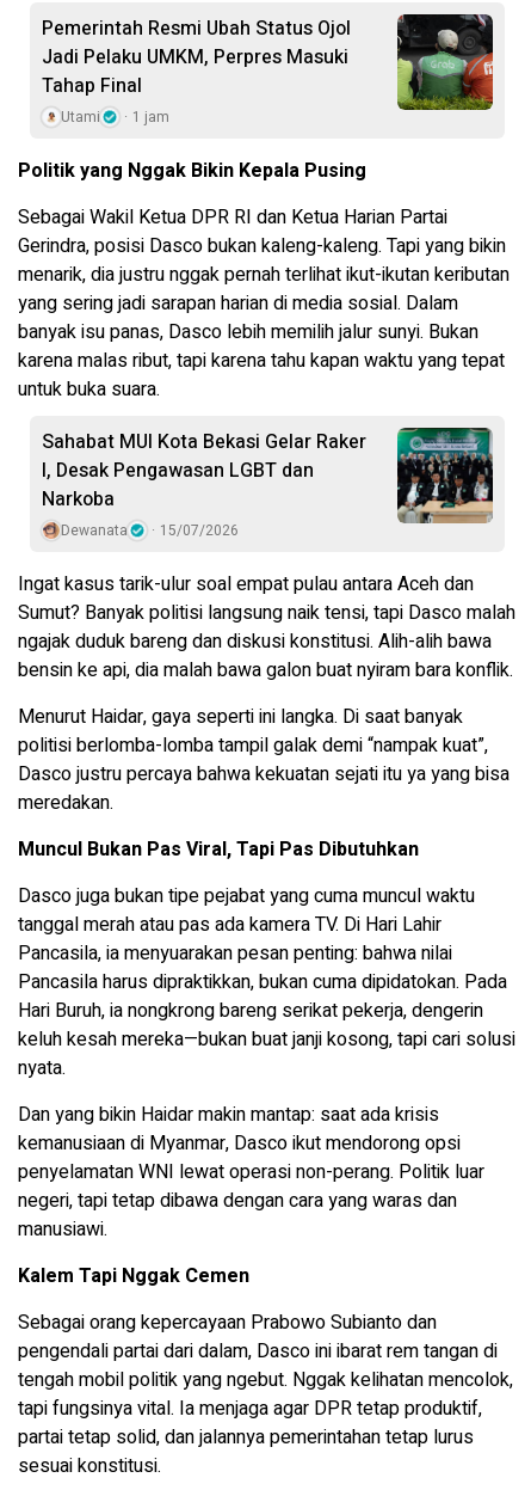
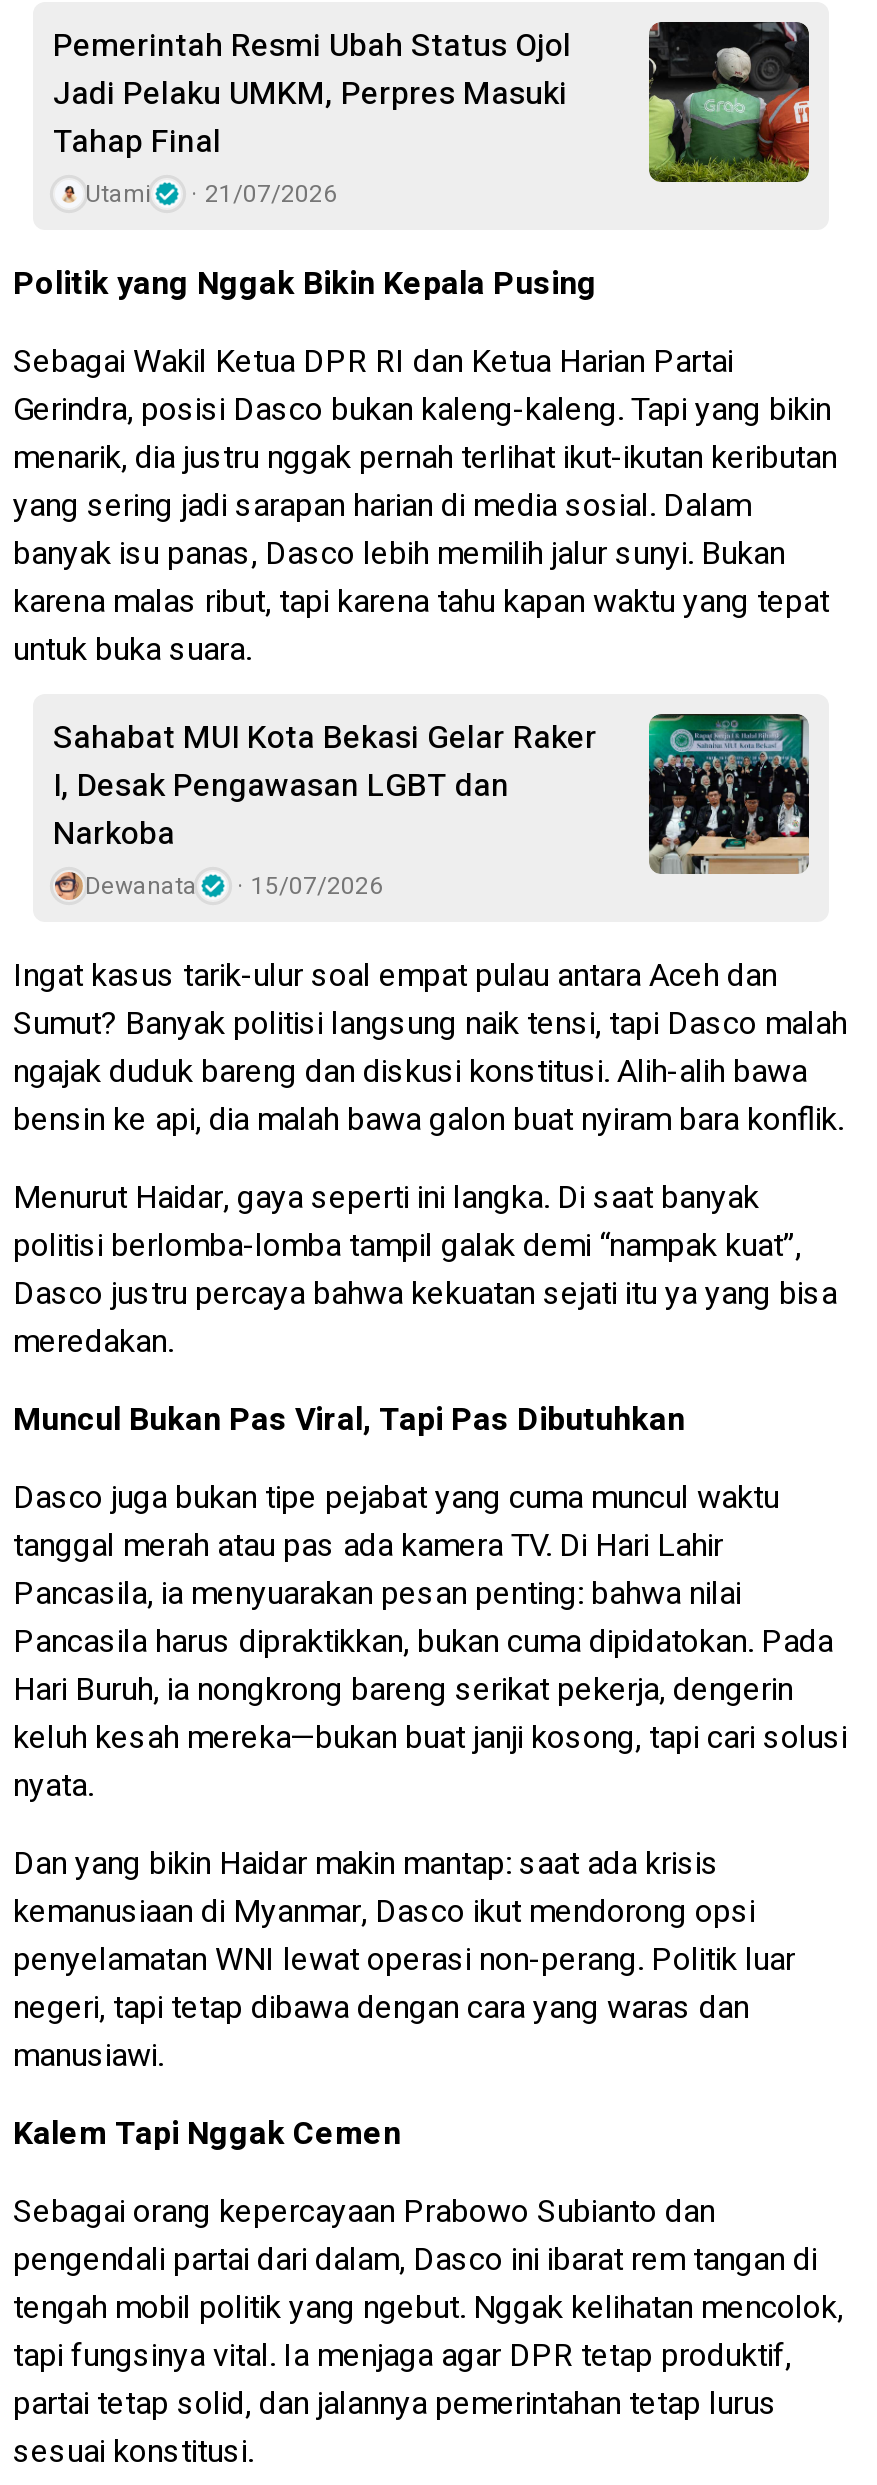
- Utami 1 jam
+ Utami 21/07/2026
